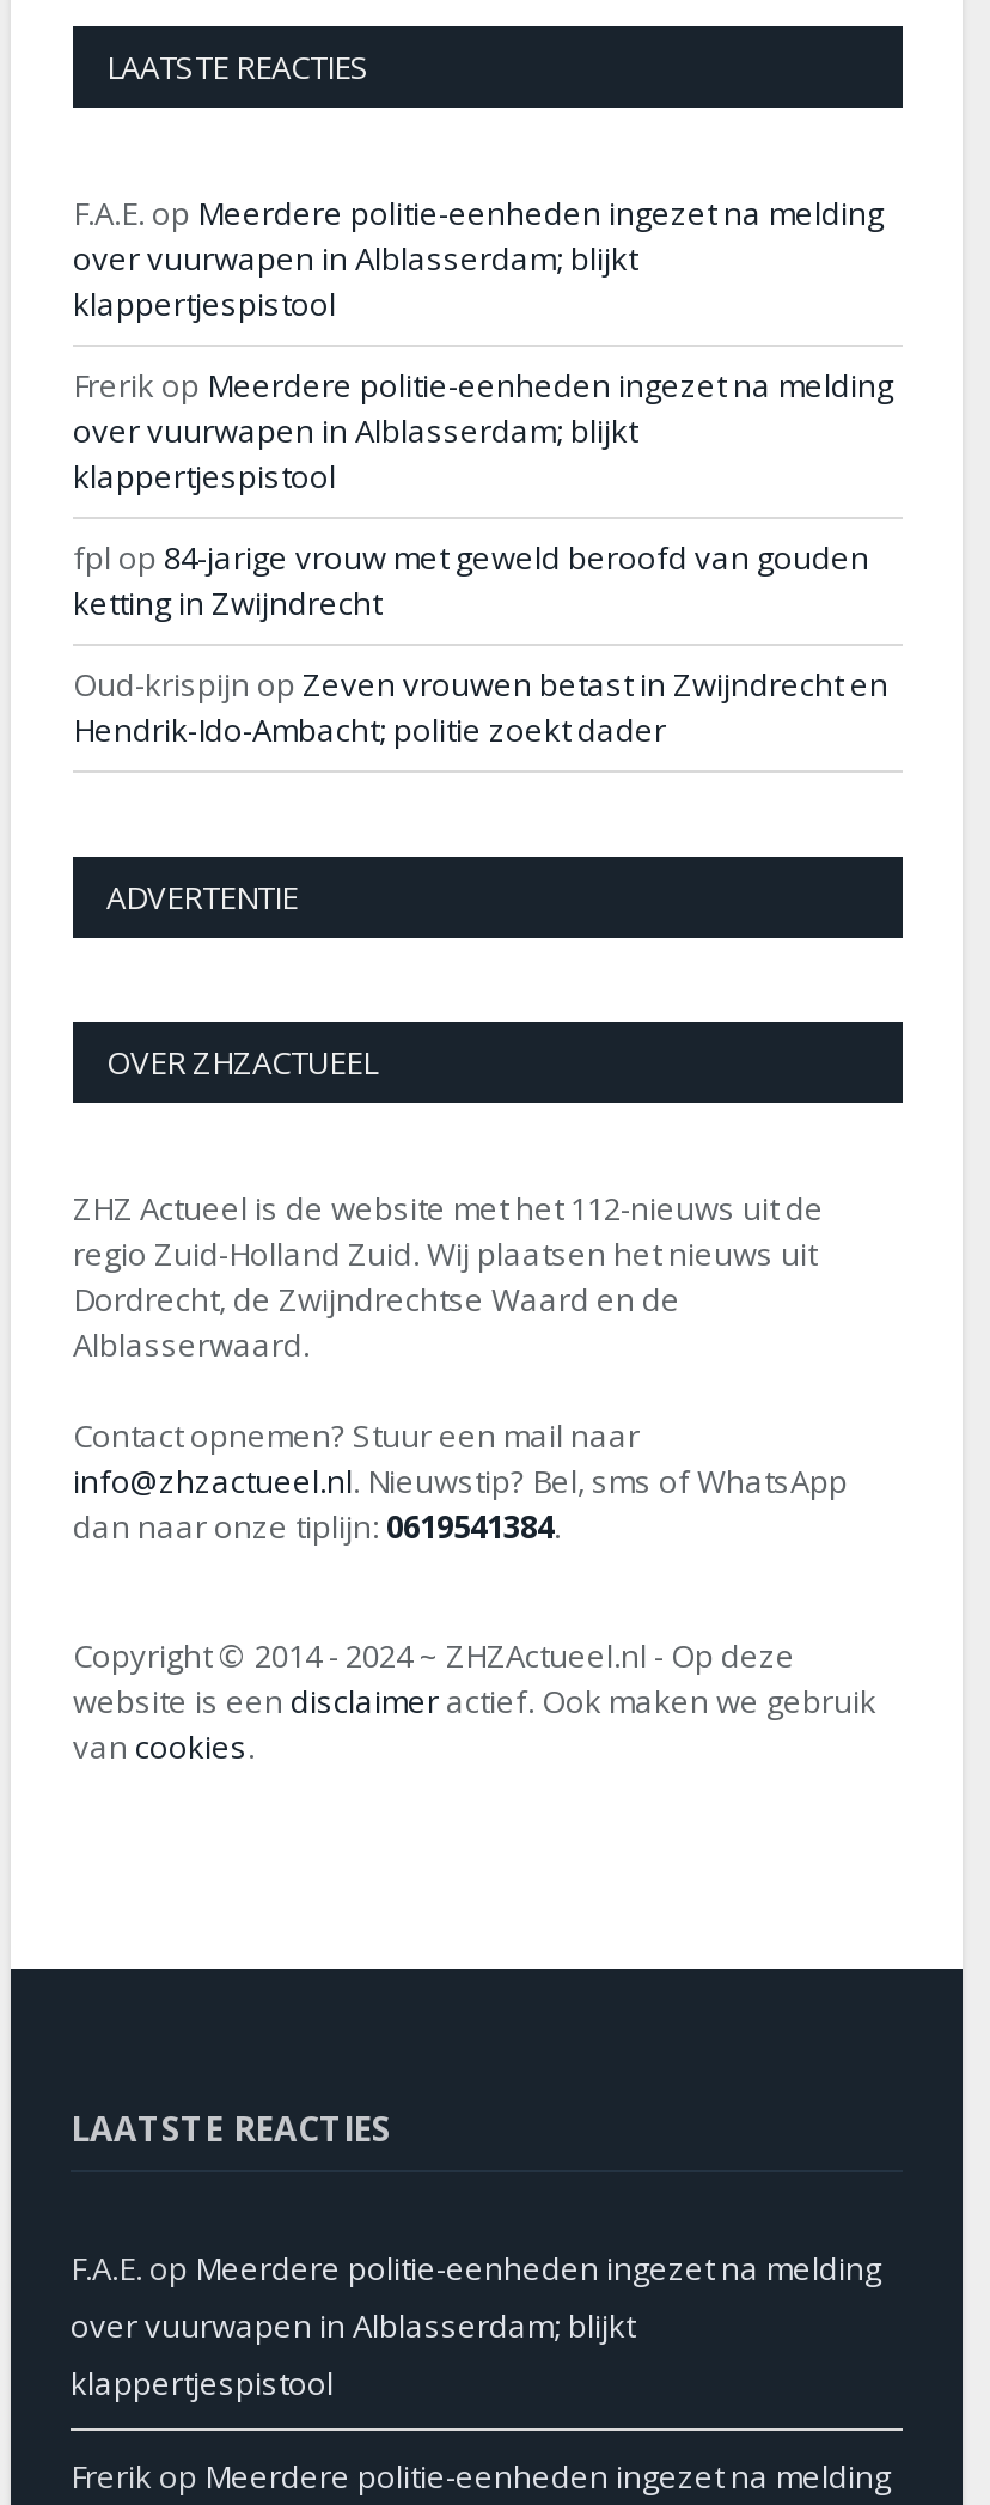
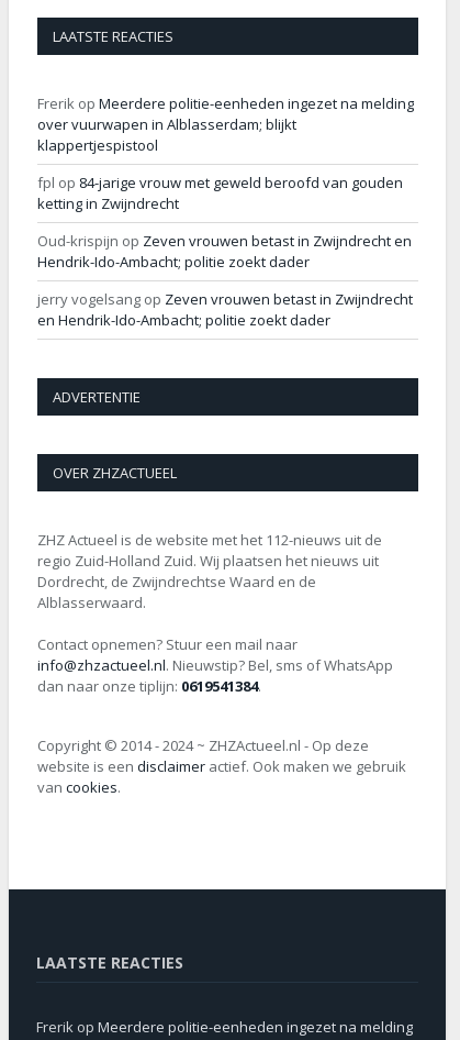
- F.A.E. op Meerdere politie-eenheden ingezet na melding
- over vuurwapen in Alblasserdam; blijkt
- klappertjespistool

+ jerry vogelsang op Zeven vrouwen betast in Zwijndrecht
+ en Hendrik-Ido-Ambacht; politie zoekt dader

- F.A.E. op Meerdere politie-eenheden ingezet na melding
- over vuurwapen in Alblasserdam; blijkt
- klappertjespistool
